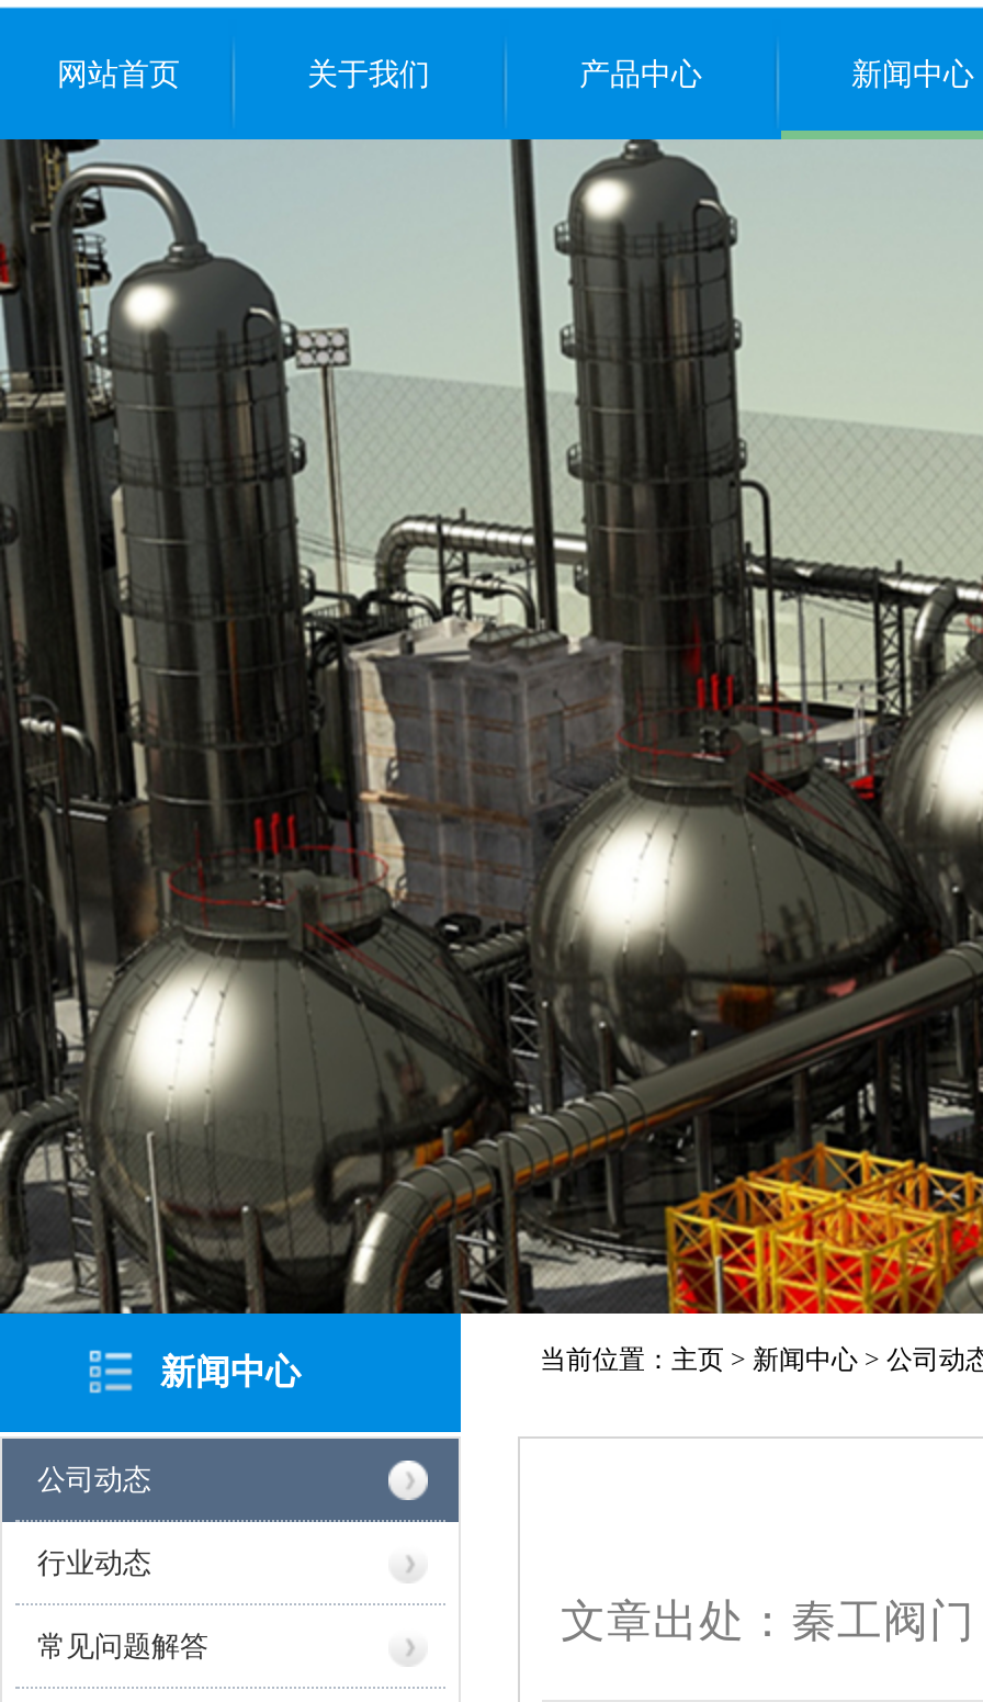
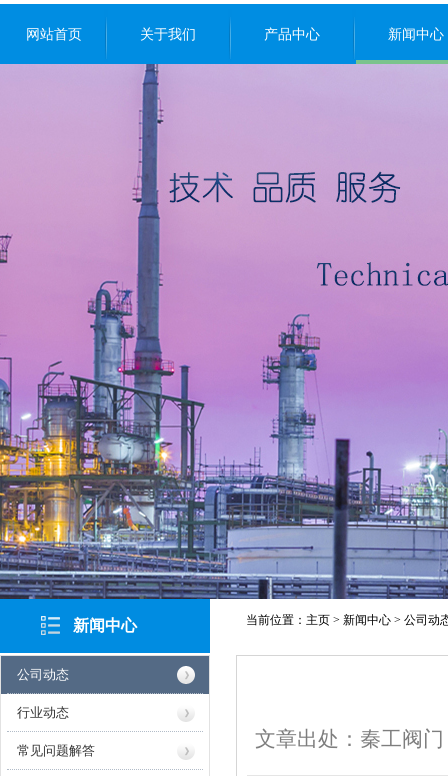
- [image]
+ [image]
